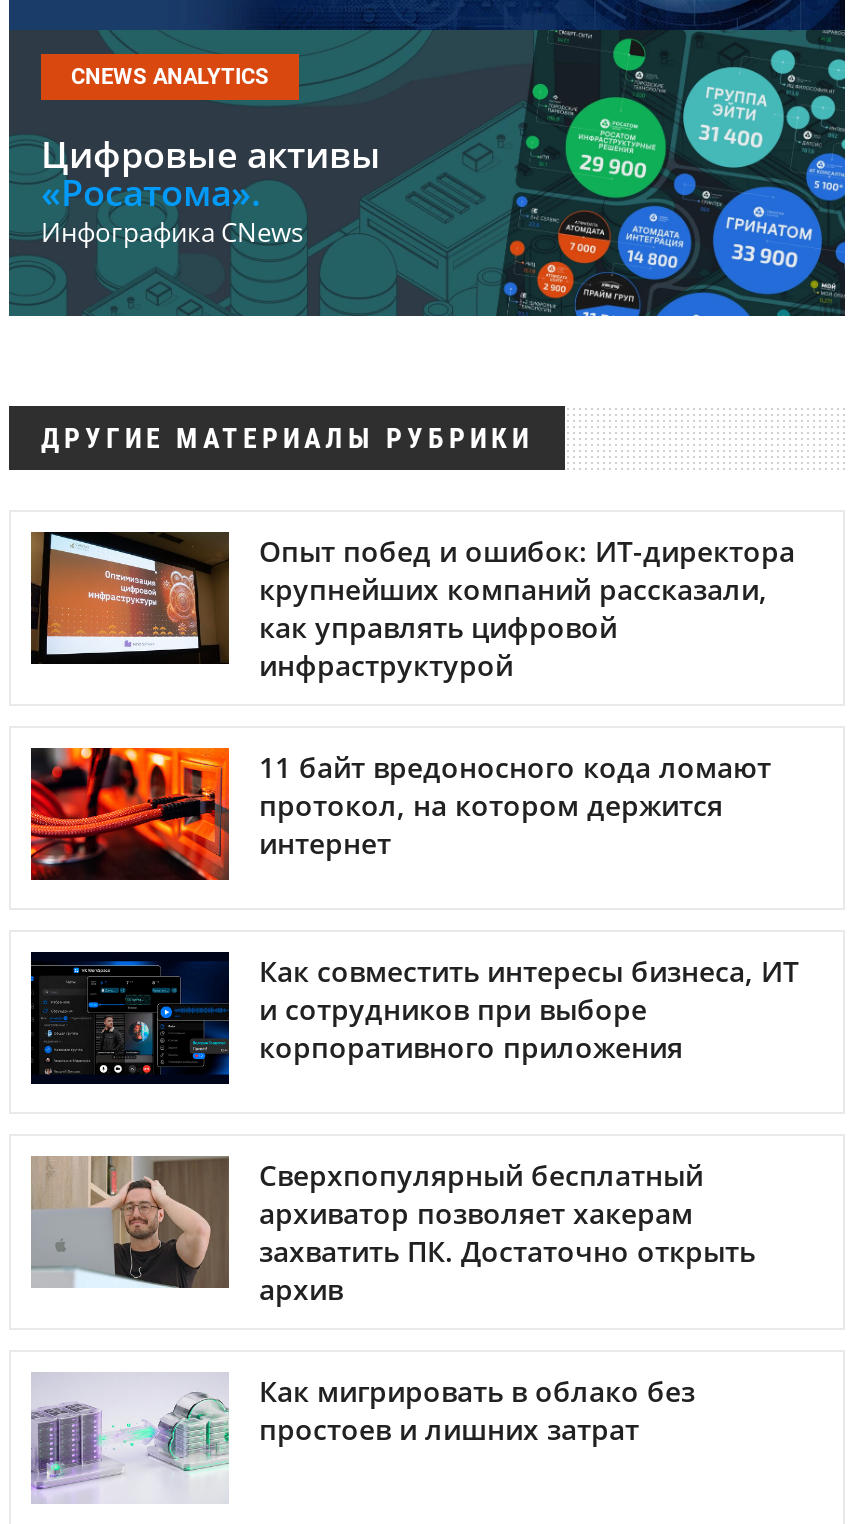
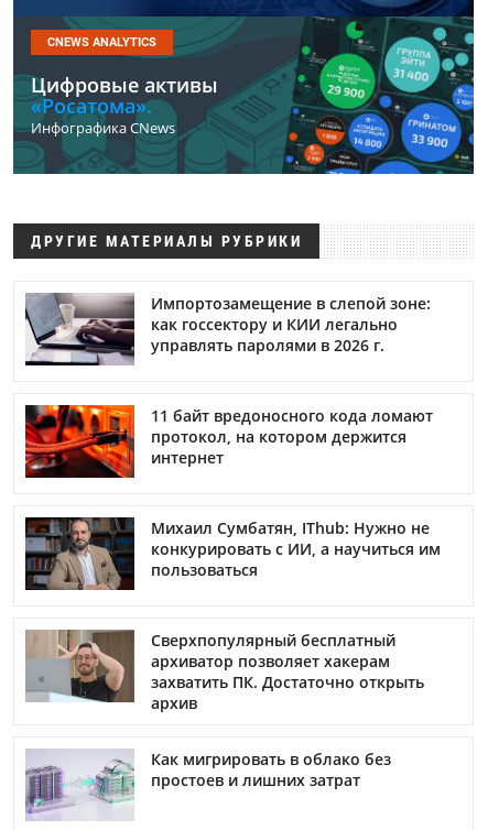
- [image]
- Опыт побед и ошибок: ИТ-директора
- крупнейших компаний рассказали,
- как управлять цифровой
- инфраструктурой
+ [image]
+ Импортозамещение в слепой зоне:
+ как госсектору и КИИ легально
+ управлять паролями в 2026 г.

- [image]
- Как совместить интересы бизнеса, ИТ
- и сотрудников при выборе
- корпоративного приложения
+ [image]
+ Михаил Сумбатян, IThub: Нужно не
+ конкурировать с ИИ, а научиться им
+ пользоваться
